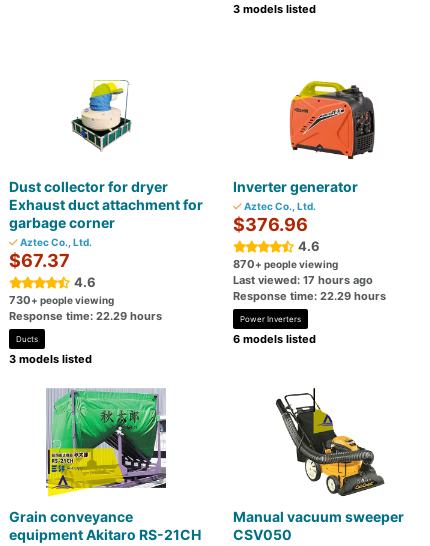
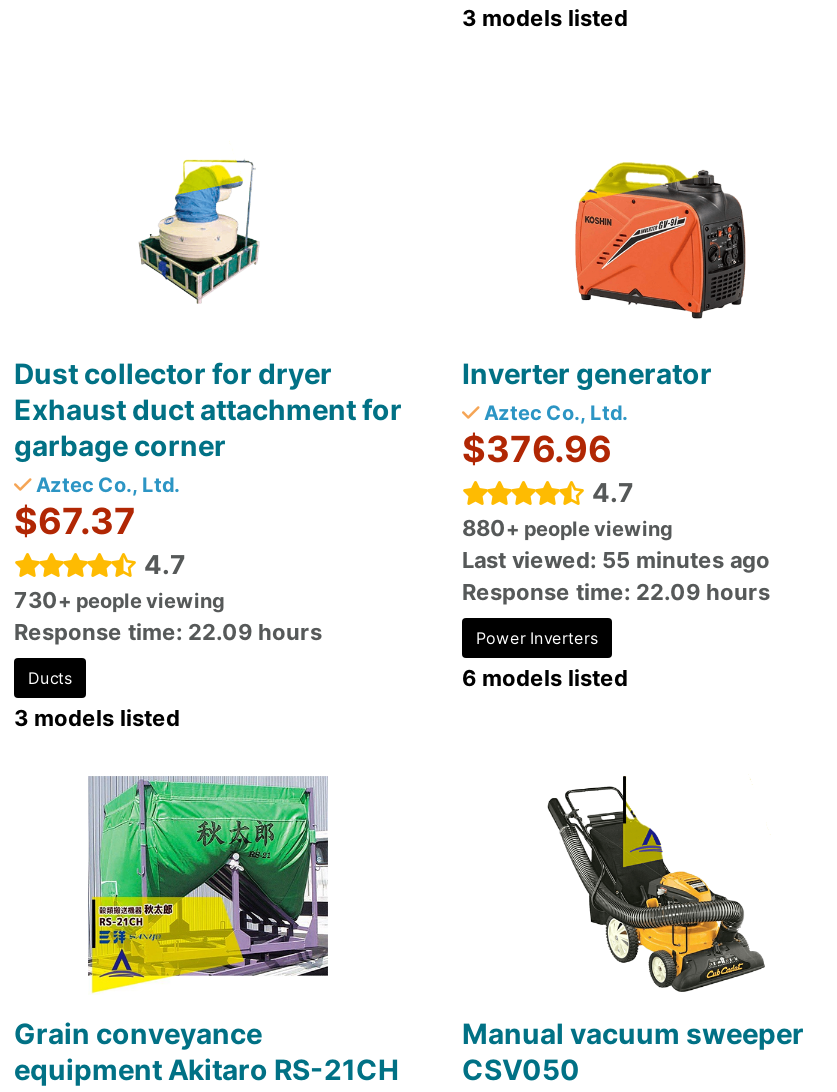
- 4.6
+ 4.7

- 870+ people viewing
+ 880+ people viewing

- 4.6
+ 4.7

- Last viewed: 17 hours ago
+ Last viewed: 55 minutes ago

- Response time: 22.29 hours
+ Response time: 22.09 hours

- Response time: 22.29 hours
+ Response time: 22.09 hours
